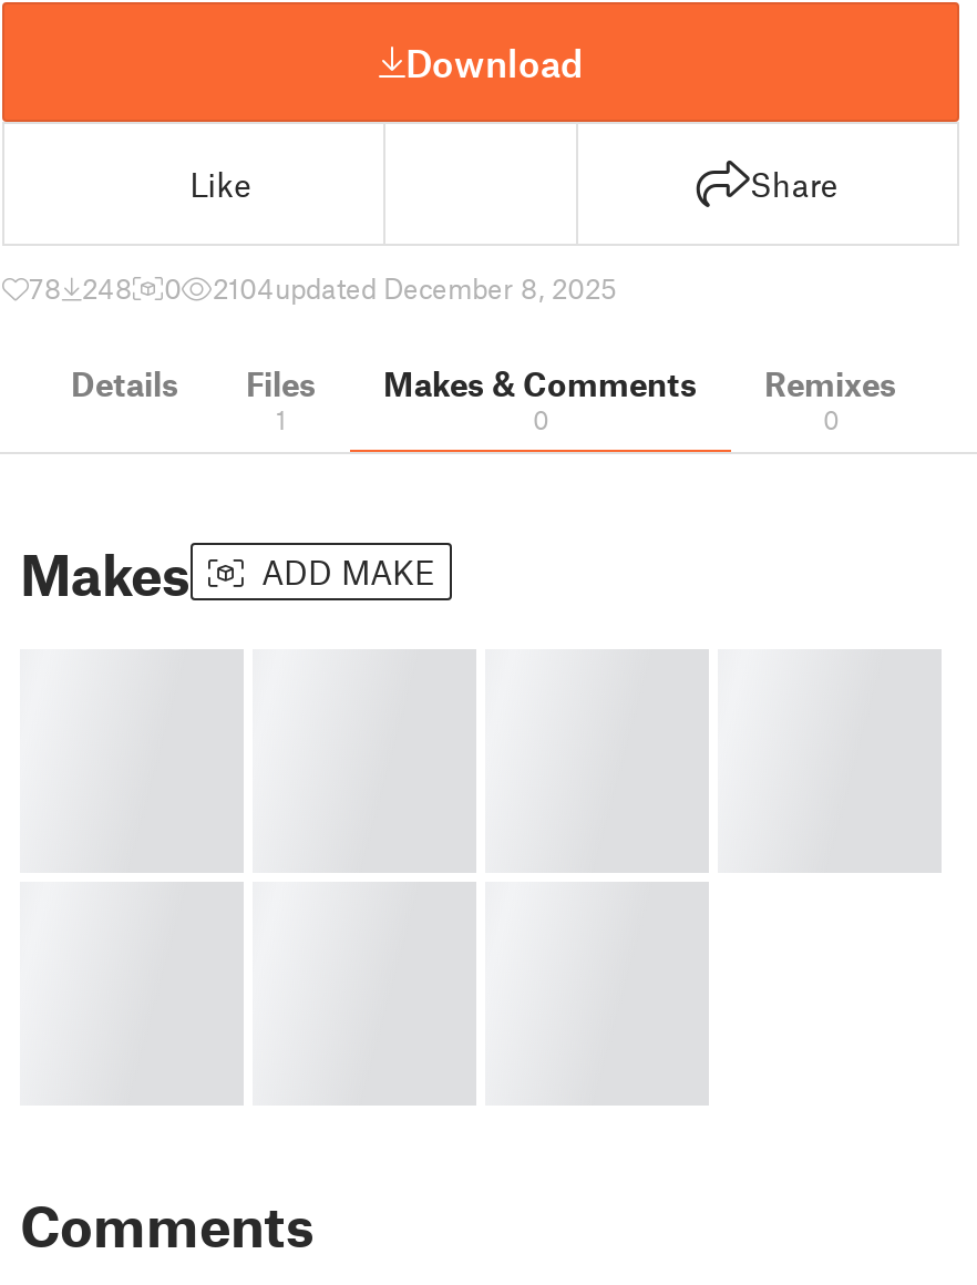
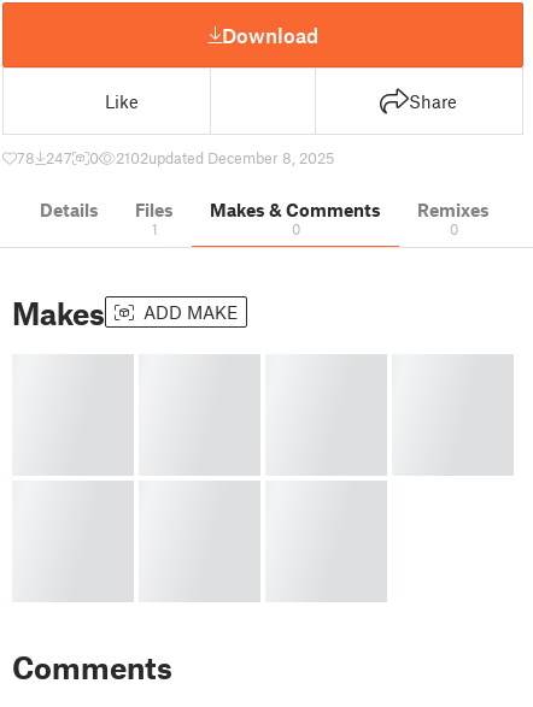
- 78 248
+ 78 247

- 2104updated December 8, 2025
+ 2102updated December 8, 2025
